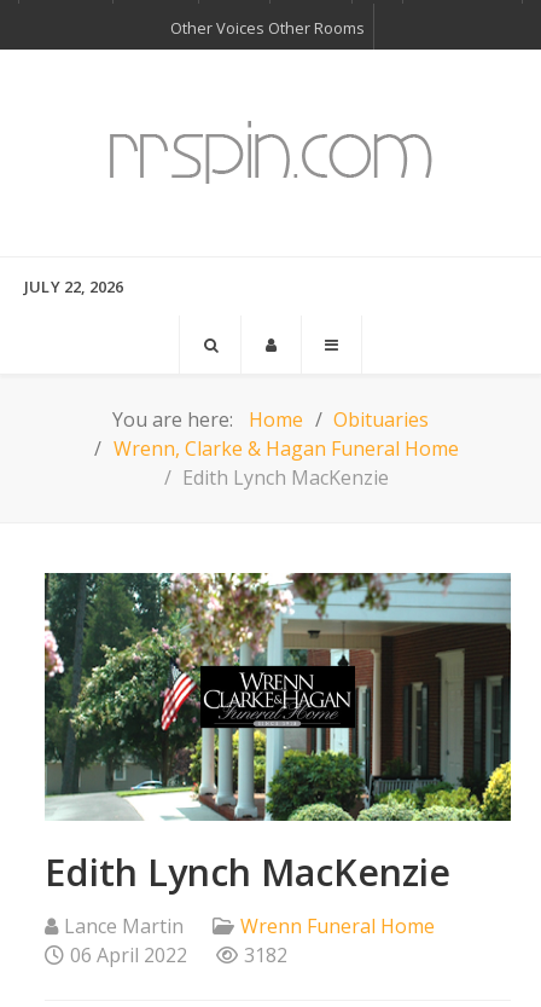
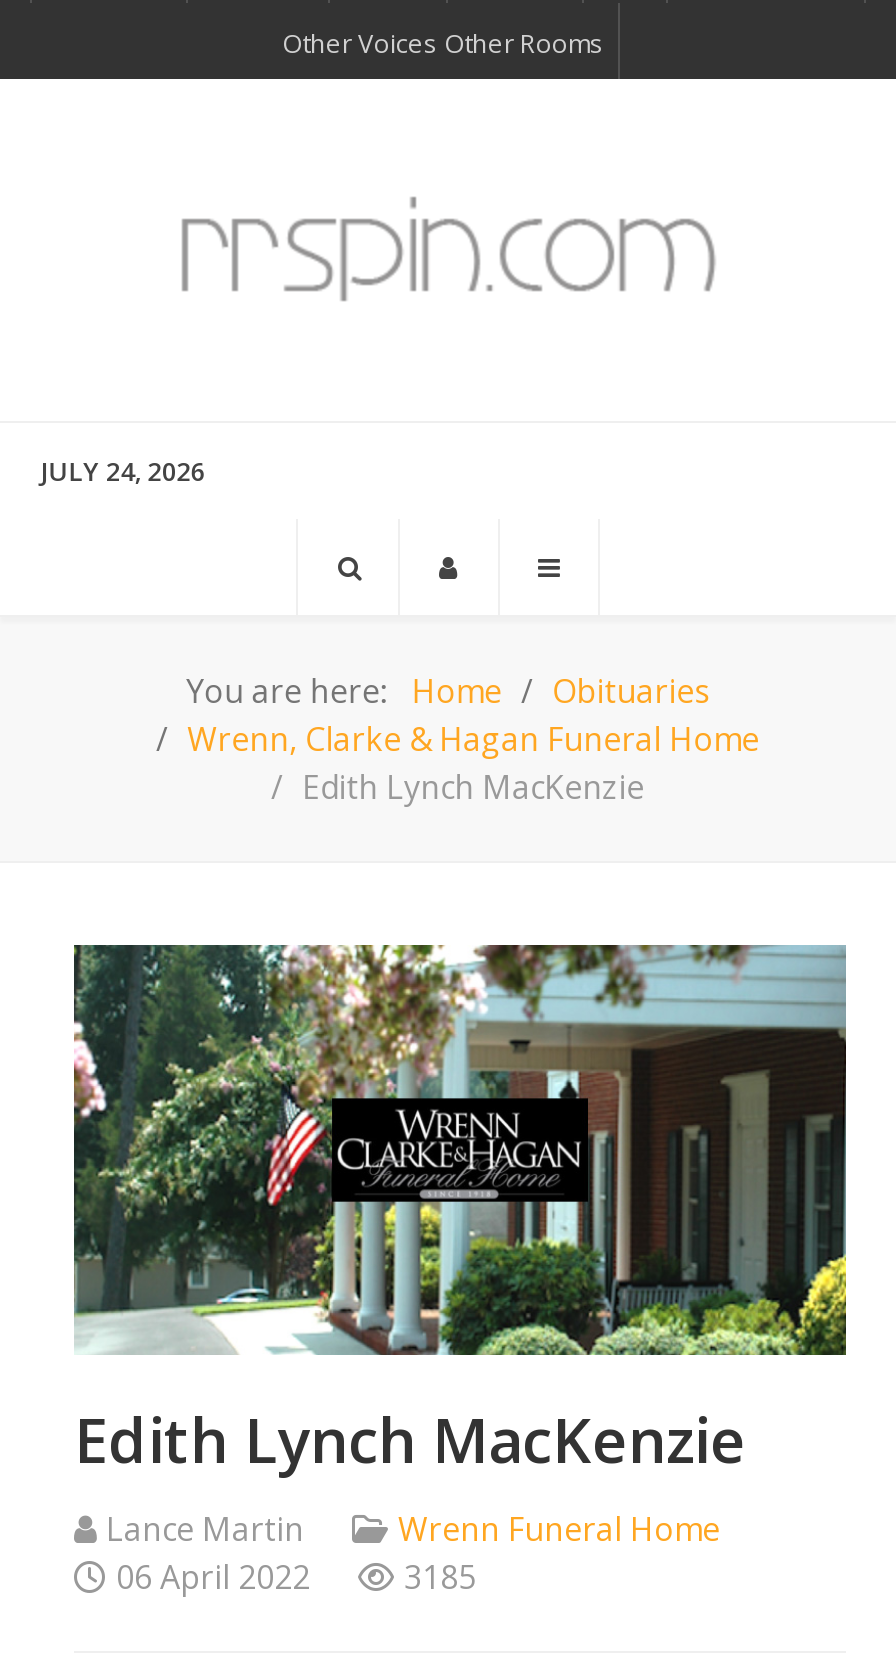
- JULY 22, 2026
+ JULY 24, 2026

- 3182
+ 3185
